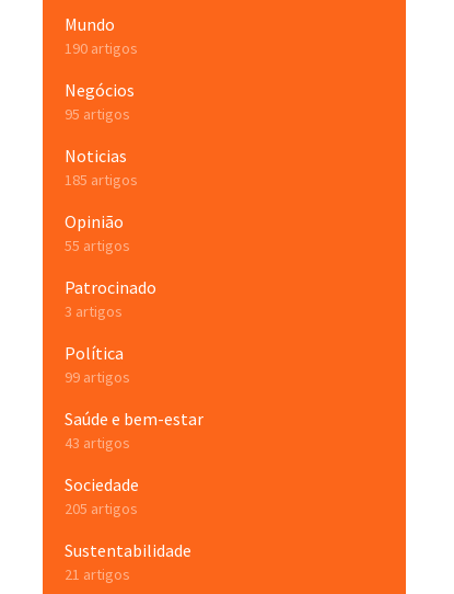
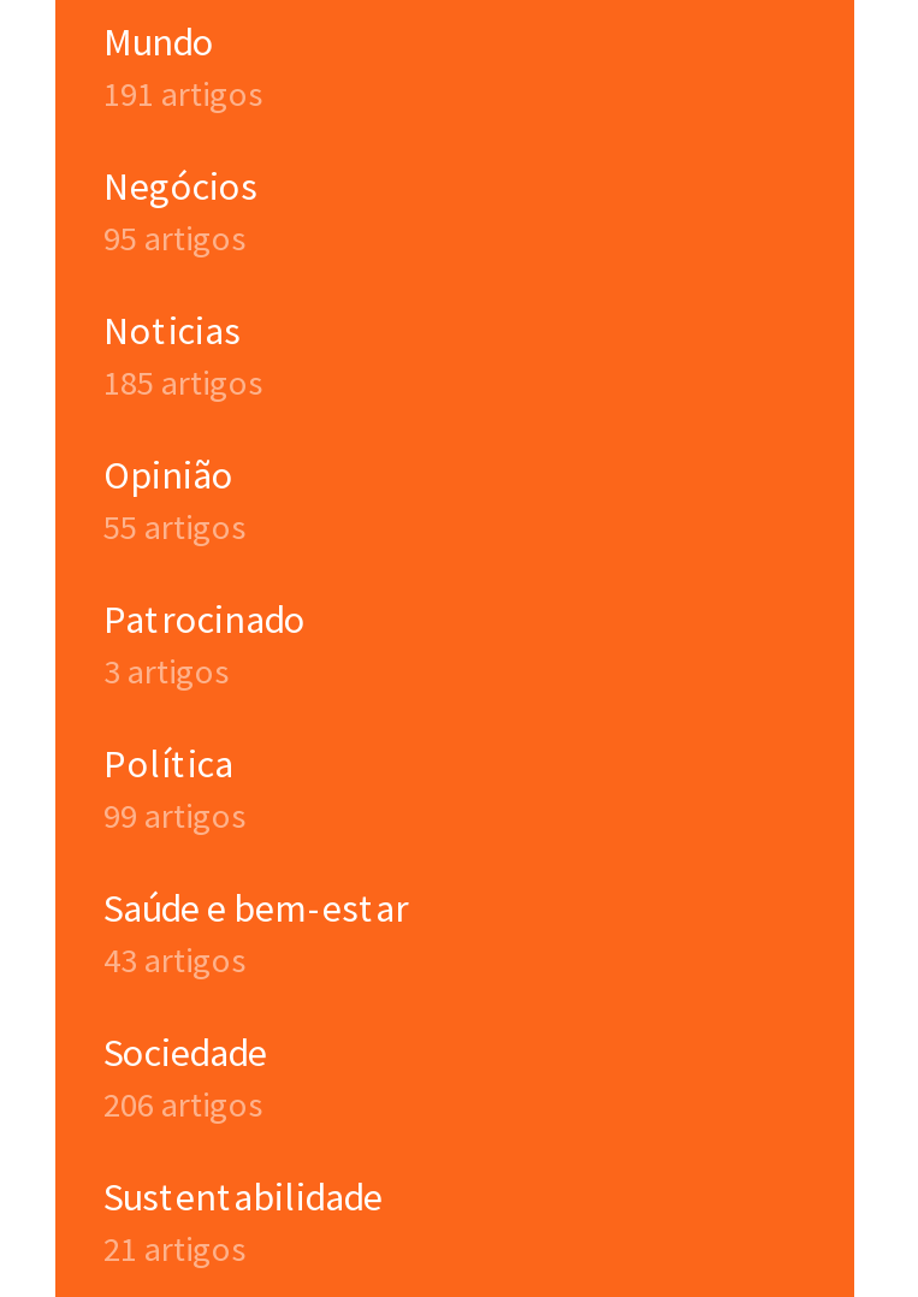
- 190 artigos
+ 191 artigos

- 205 artigos
+ 206 artigos
